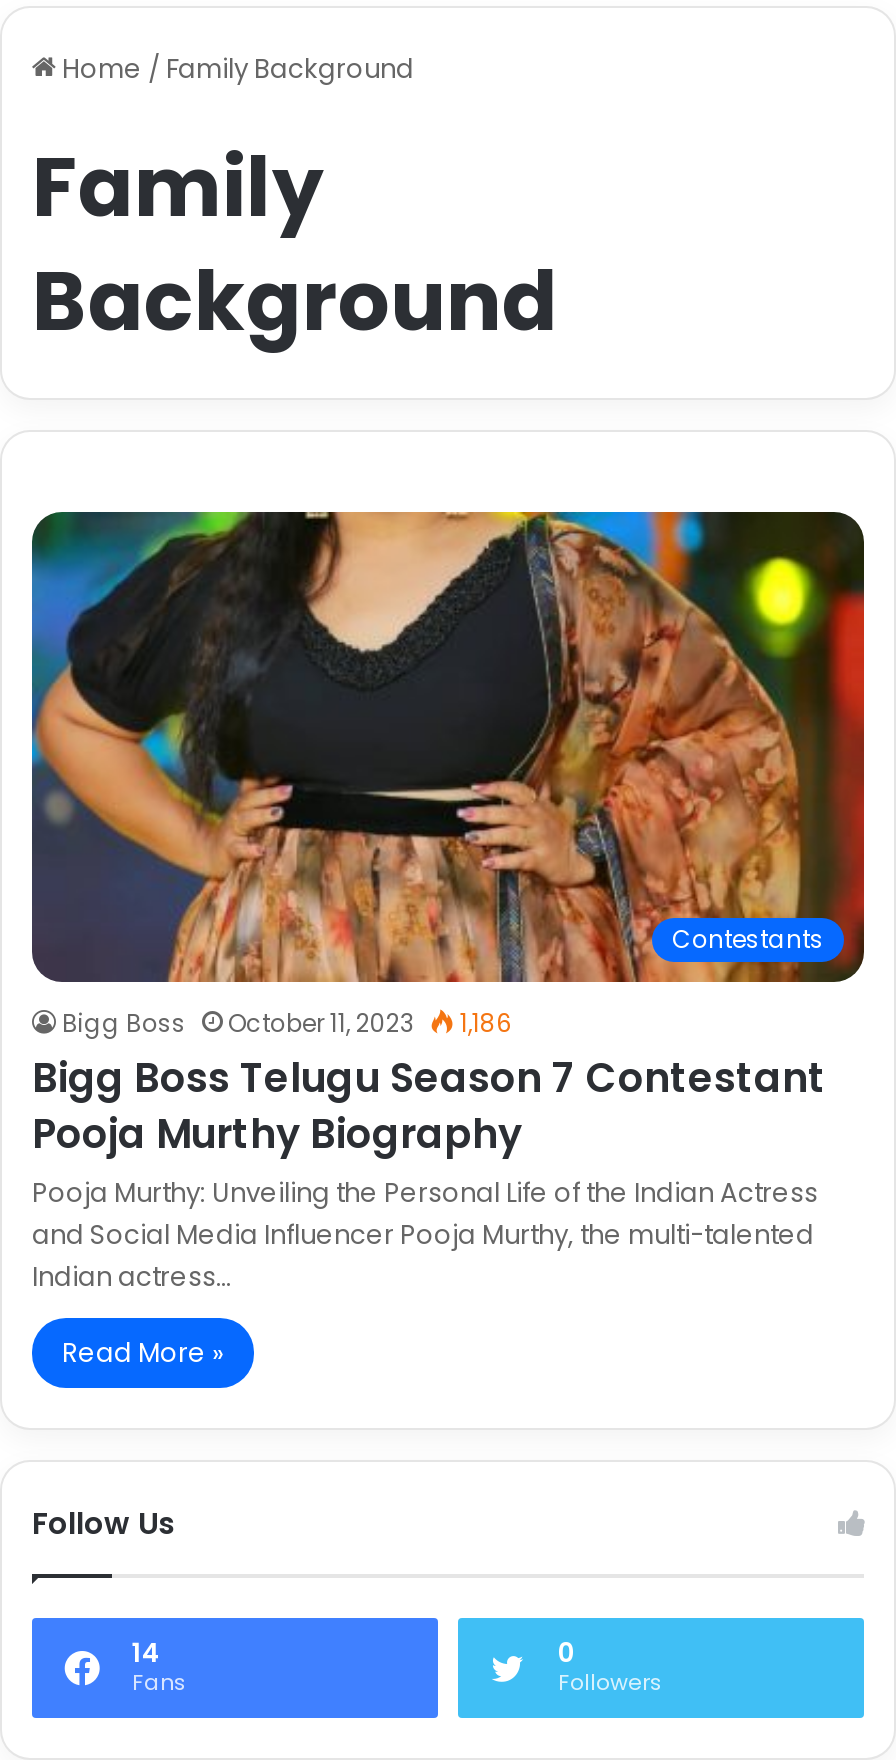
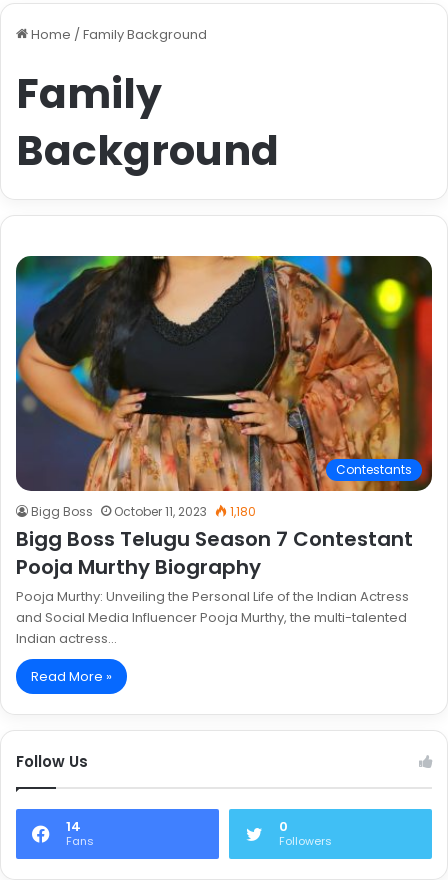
- Bigg Boss October 11, 2023 1,186
+ Bigg Boss October 11, 2023 1,180
